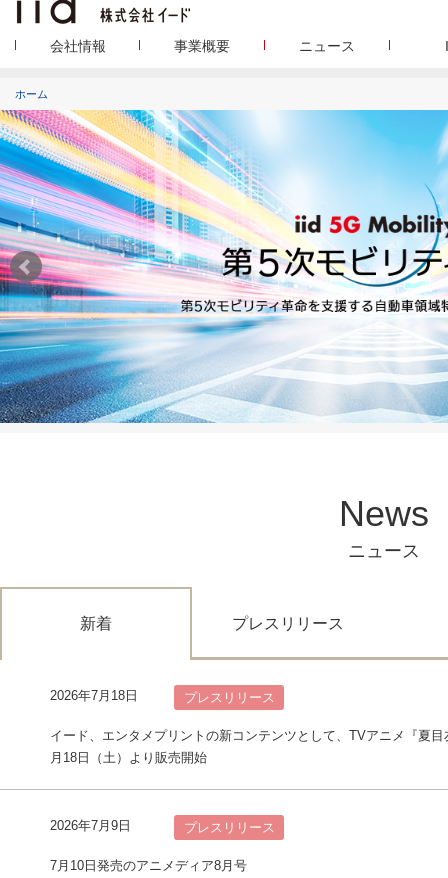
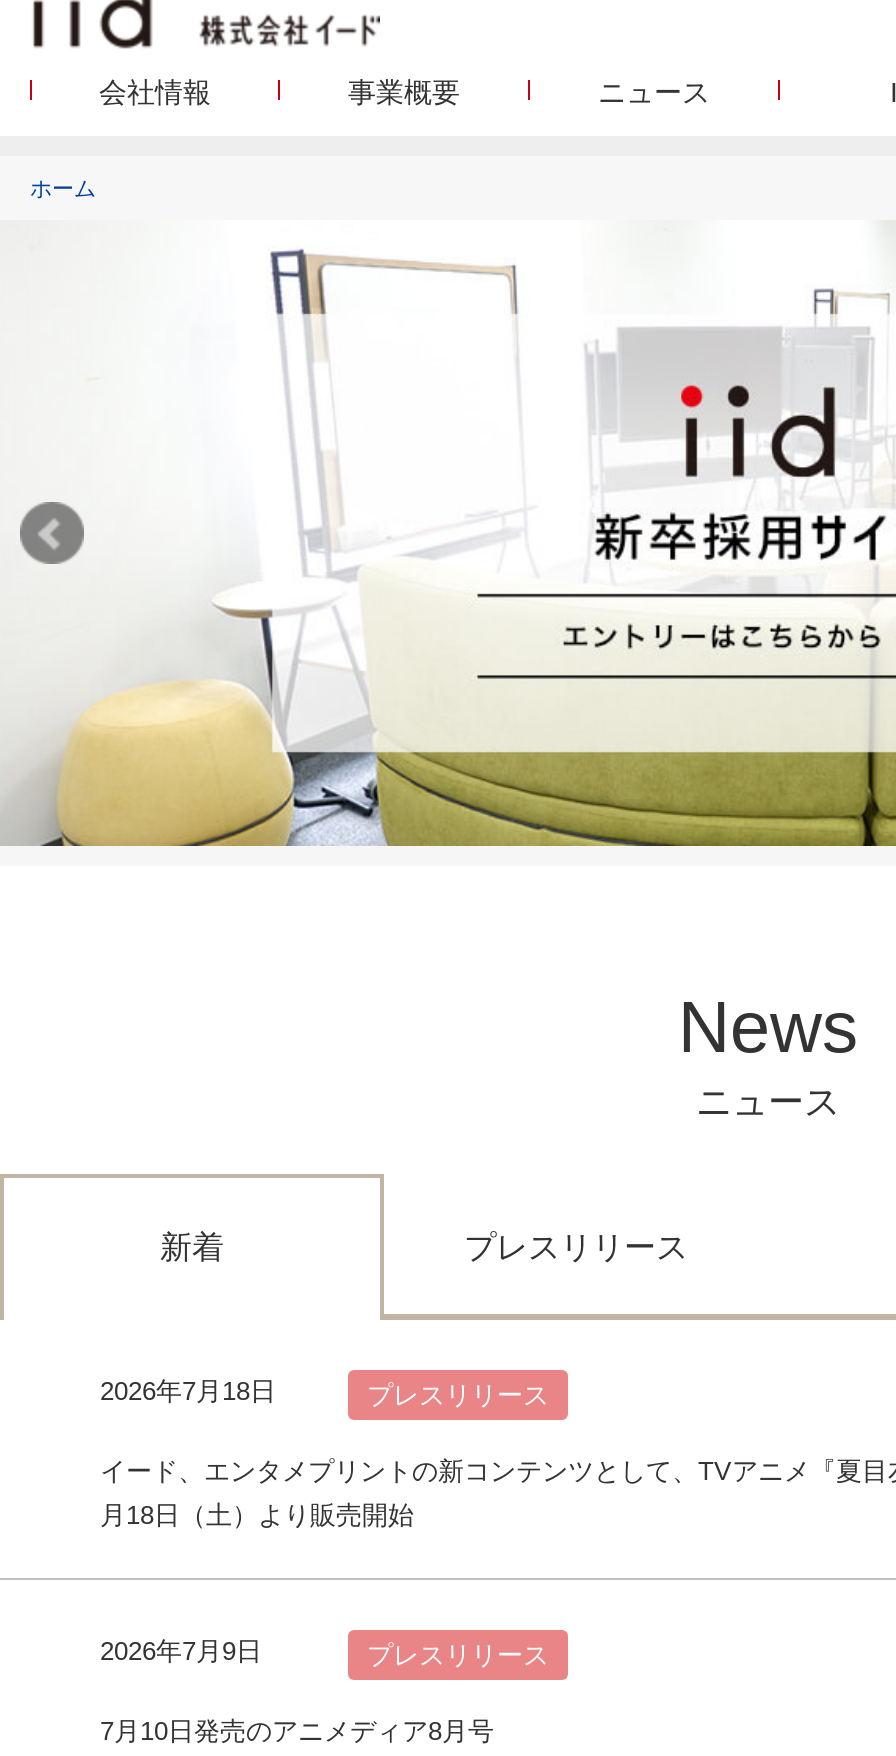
- [image]
+ [image]
